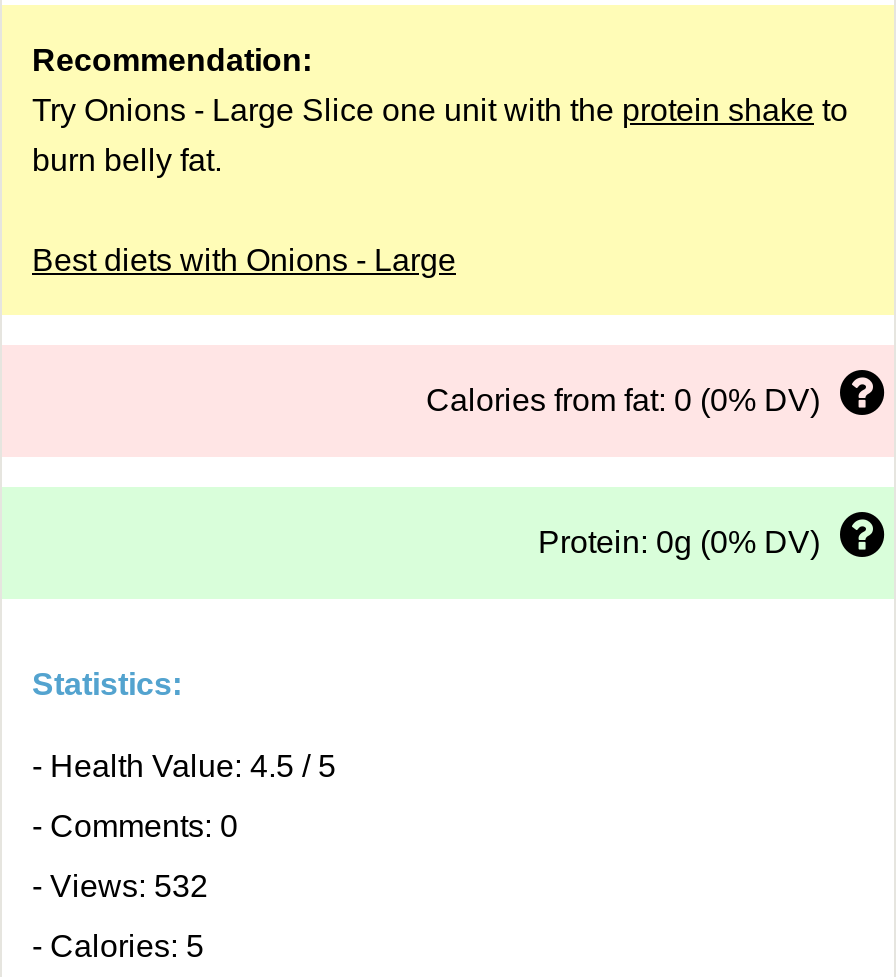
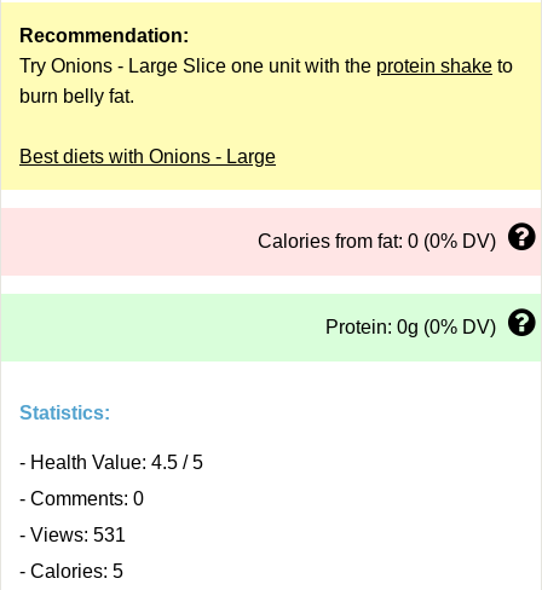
- - Views: 532
+ - Views: 531
